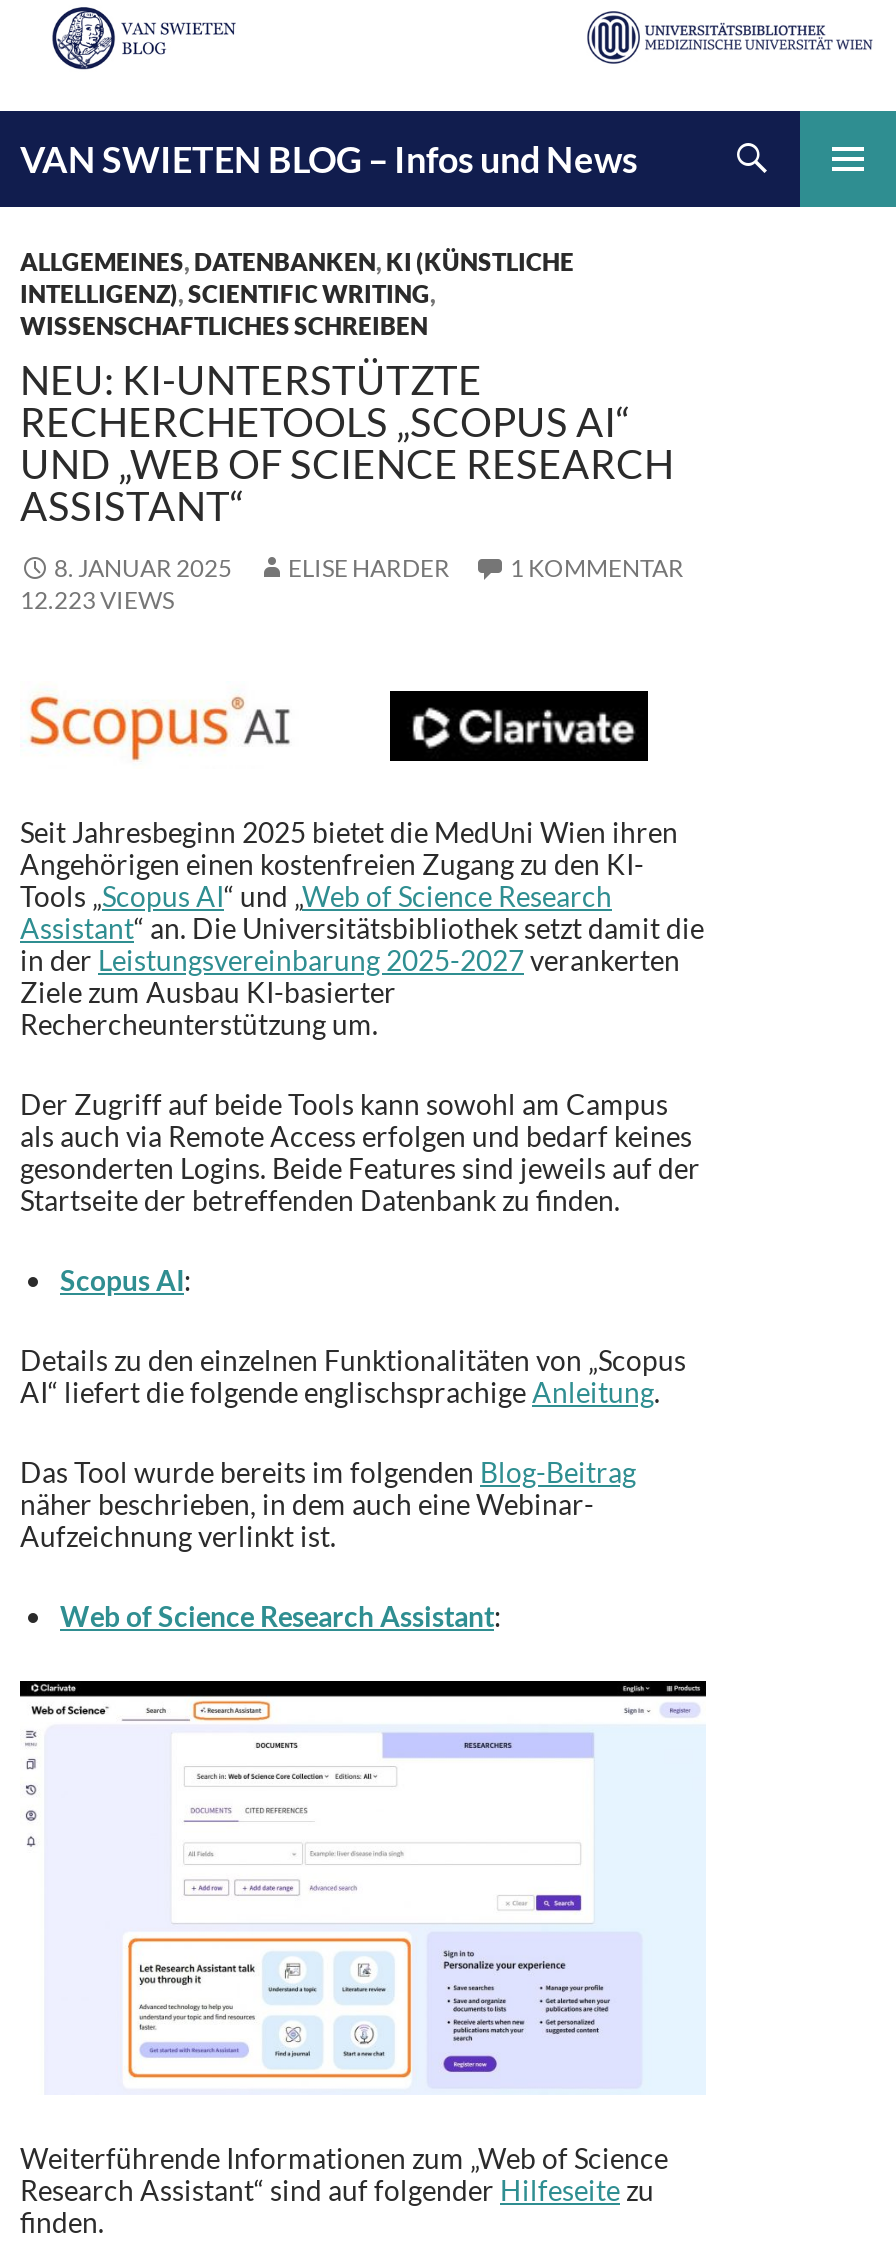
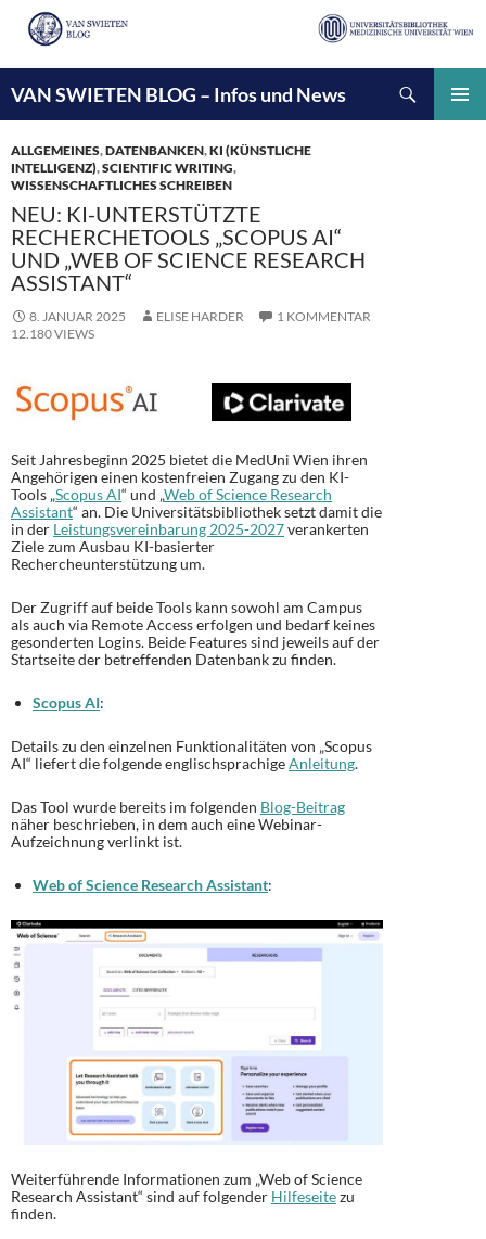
- 12.223 VIEWS
+ 12.180 VIEWS
